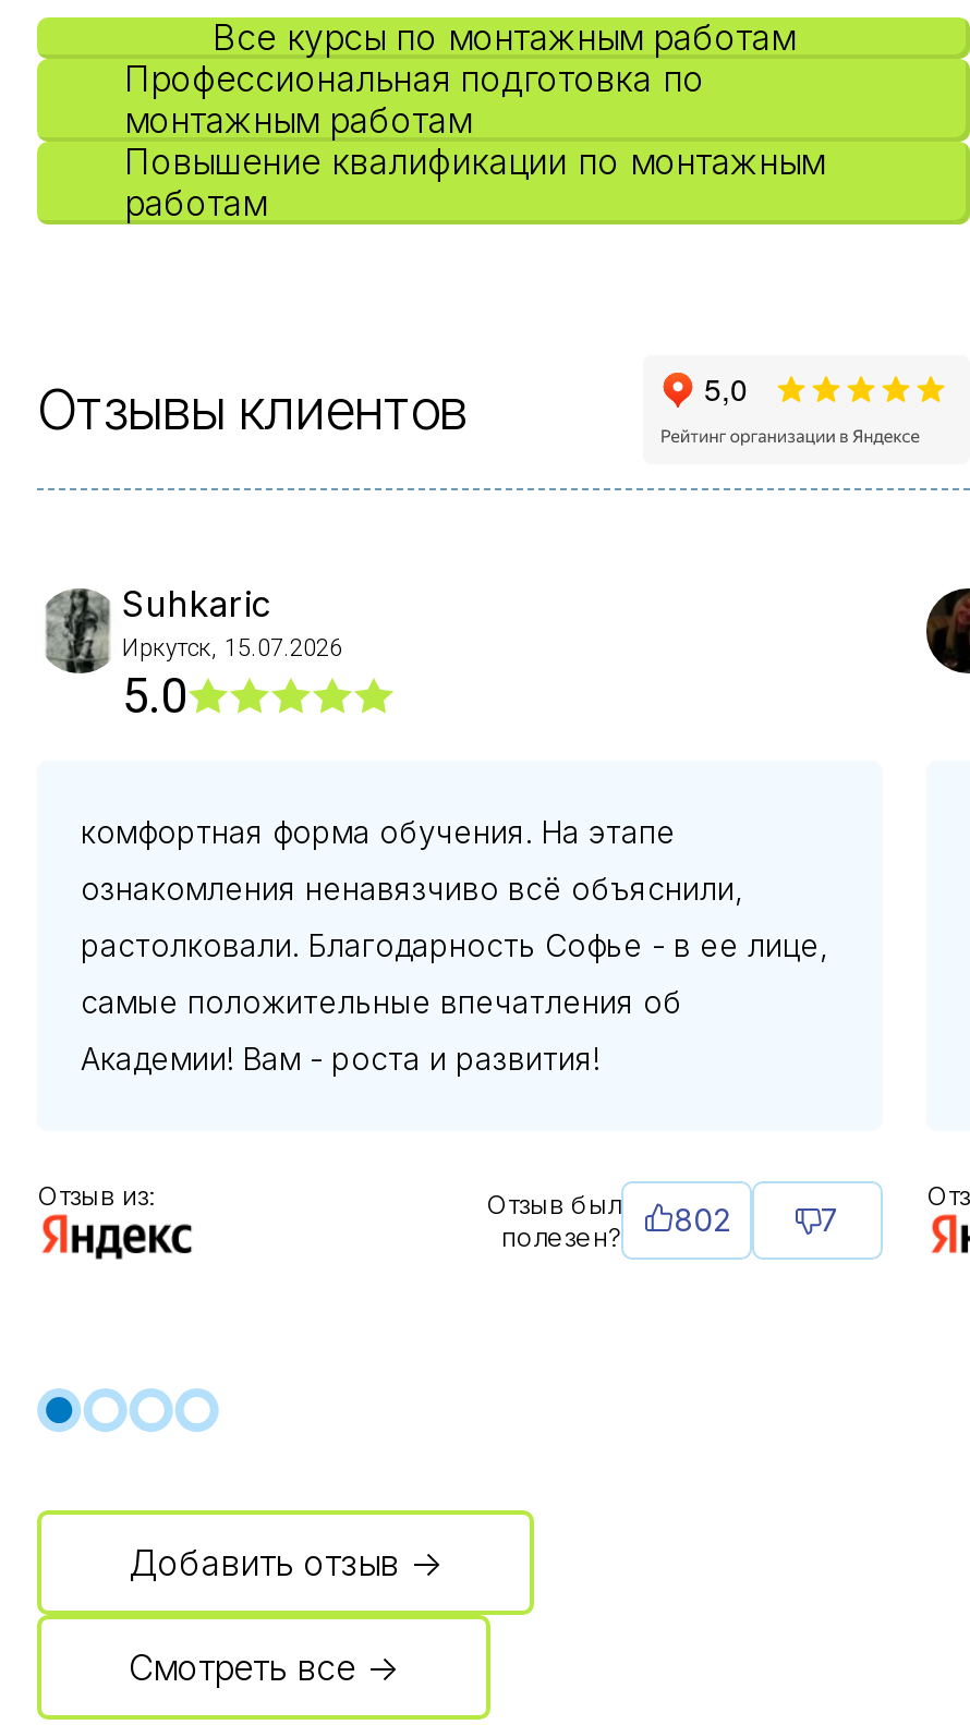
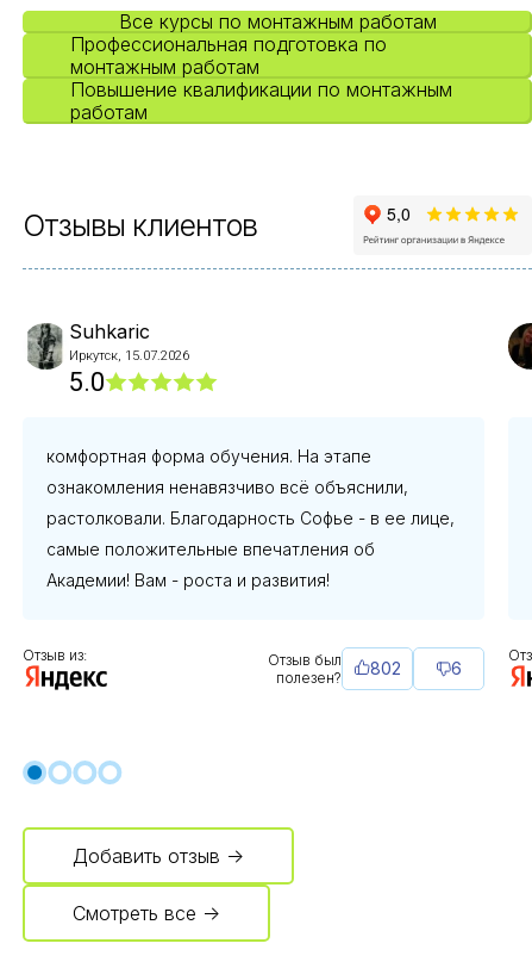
- 7
+ 6
